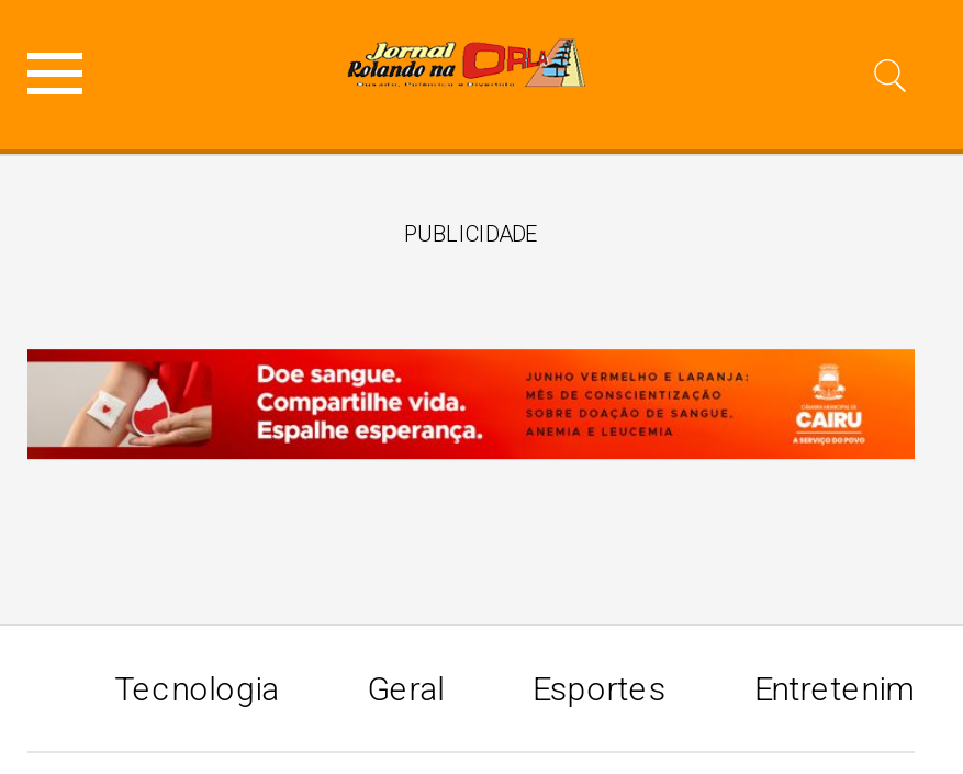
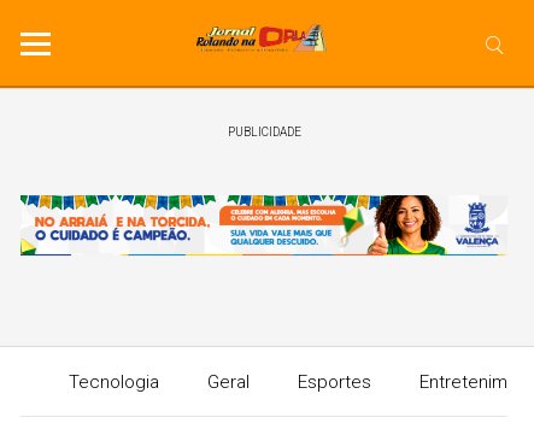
- [image]
+ [image]
